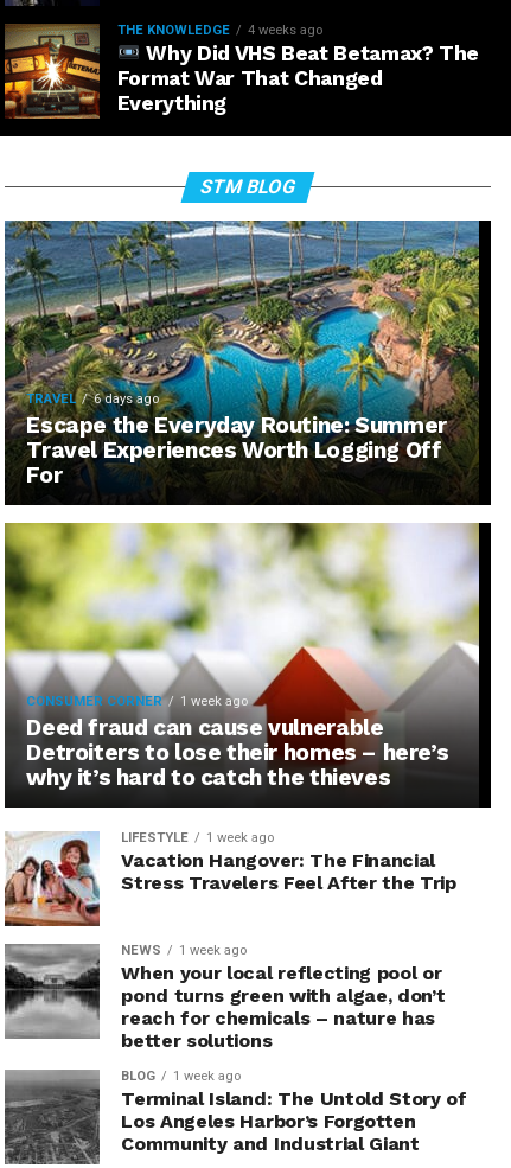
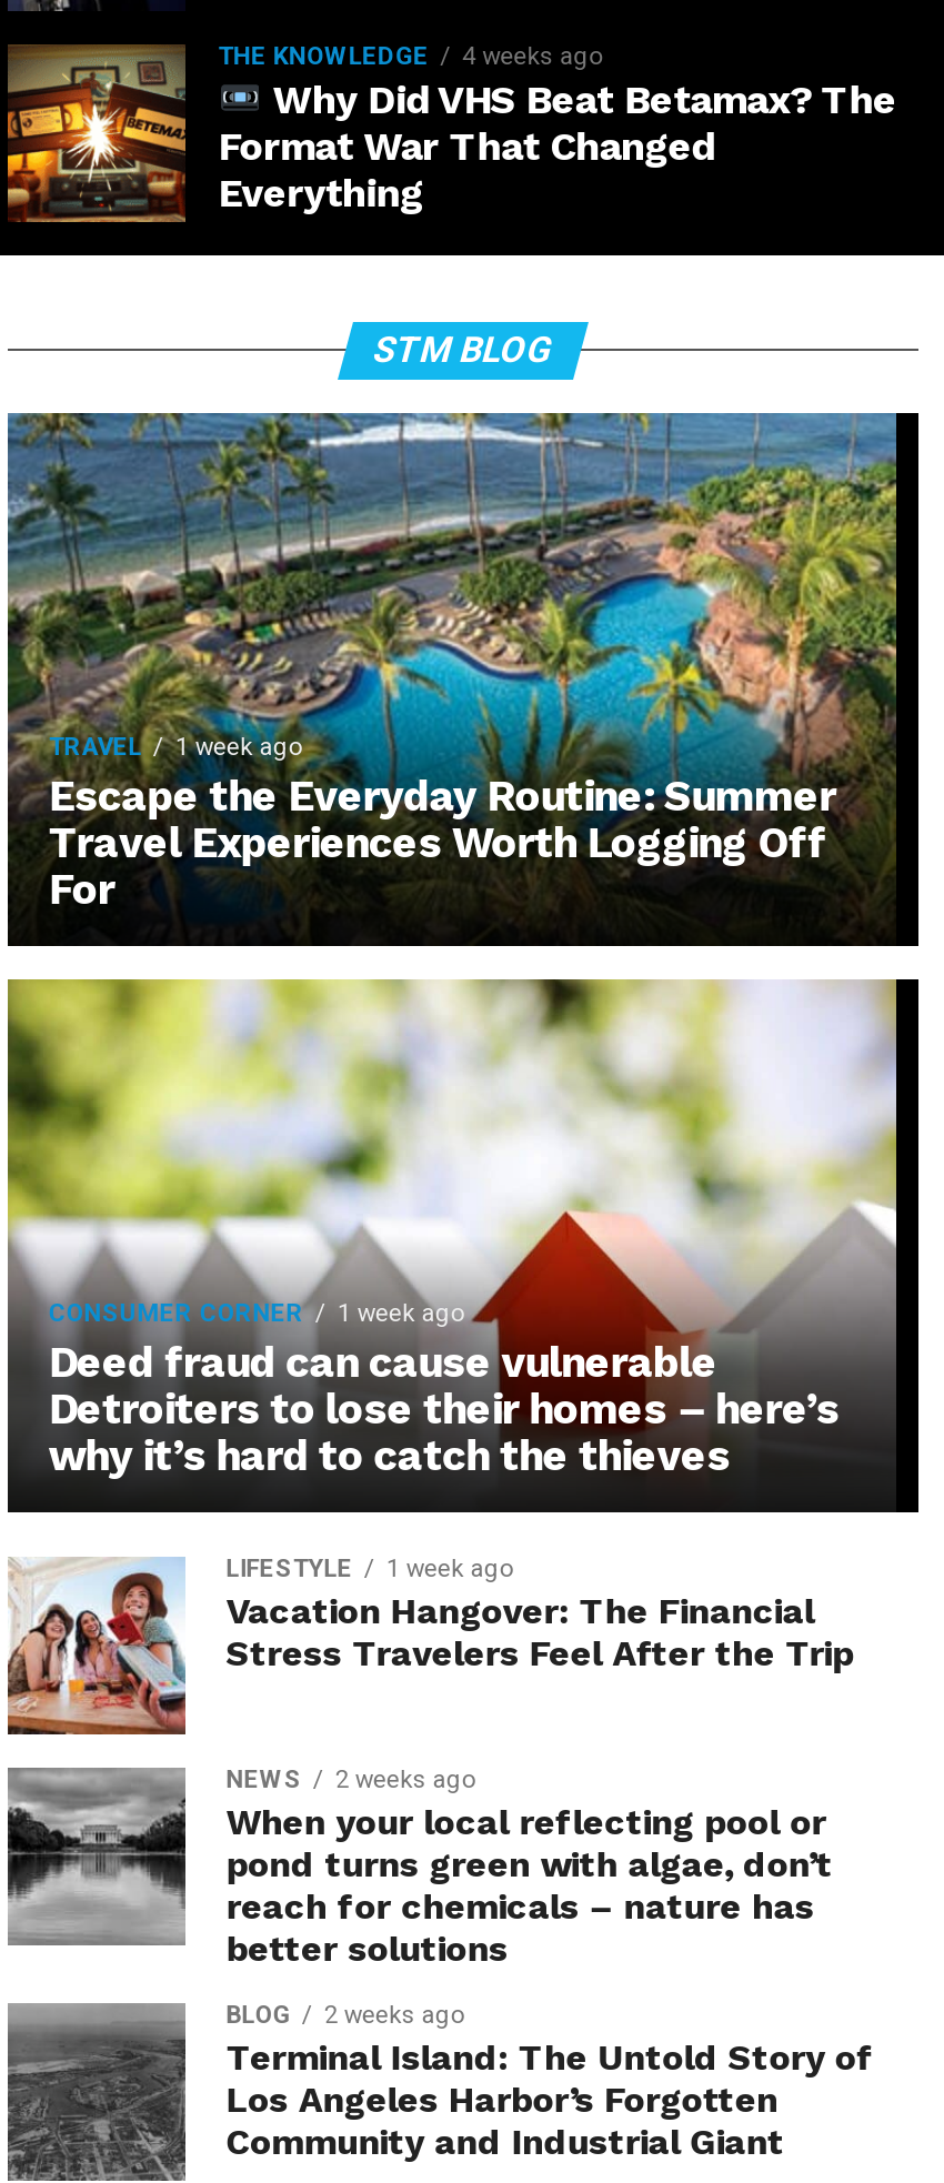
- 6 days ago
+ 1 week ago

- NEWS 1 week ago
+ NEWS 2 weeks ago

- BLOG 1 week ago
+ BLOG 2 weeks ago
